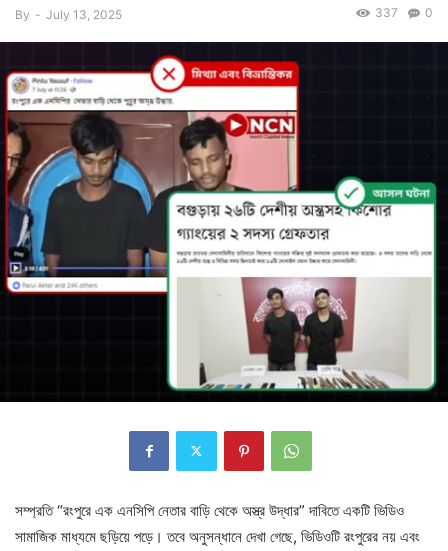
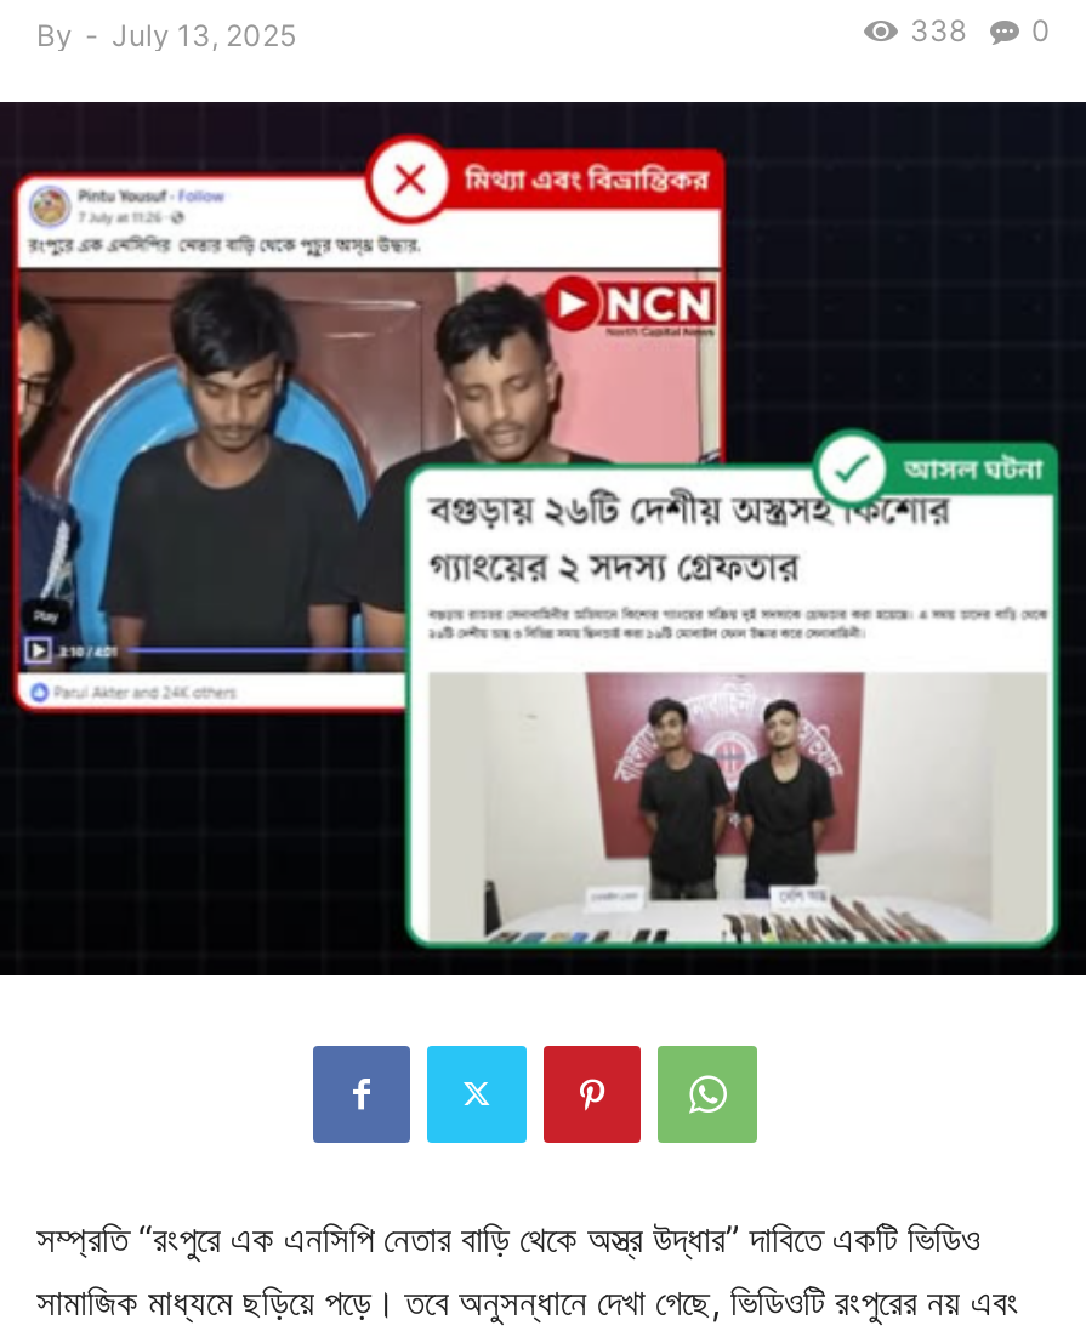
- 337 0
+ 338 0
